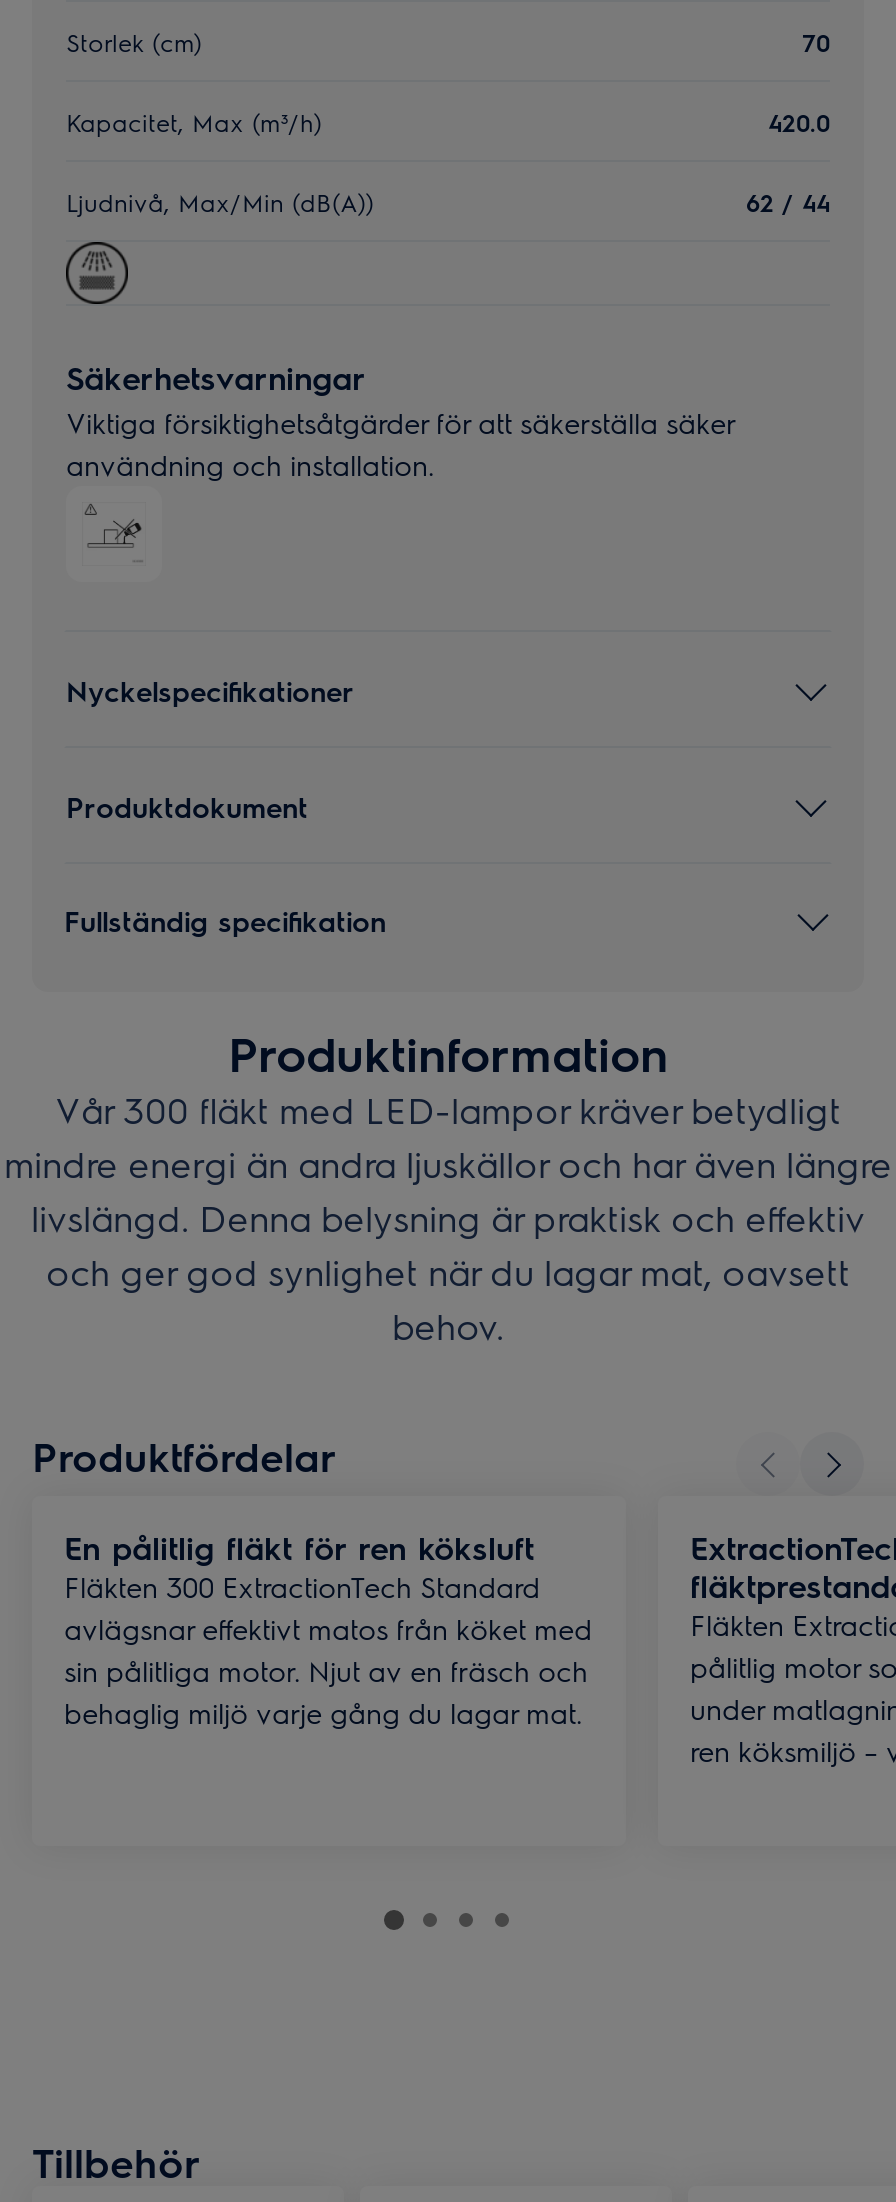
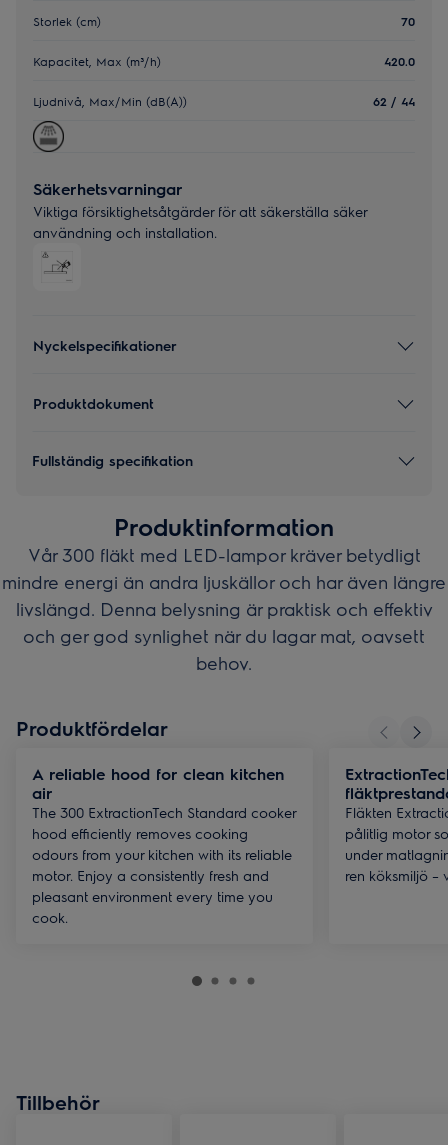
- En pålitlig fläkt för ren köksluft
- Fläkten 300 ExtractionTech Standard
- avlägsnar effektivt matos från köket med
- sin pålitliga motor. Njut av en fräsch och
- behaglig miljö varje gång du lagar mat.
+ A reliable hood for clean kitchen
+ air
+ The 300 ExtractionTech Standard cooker
+ hood efficiently removes cooking
+ odours from your kitchen with its reliable
+ motor. Enjoy a consistently fresh and
+ pleasant environment every time you
+ cook.
